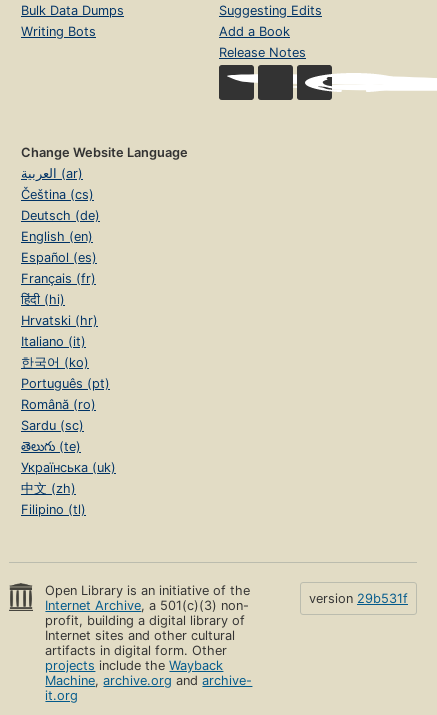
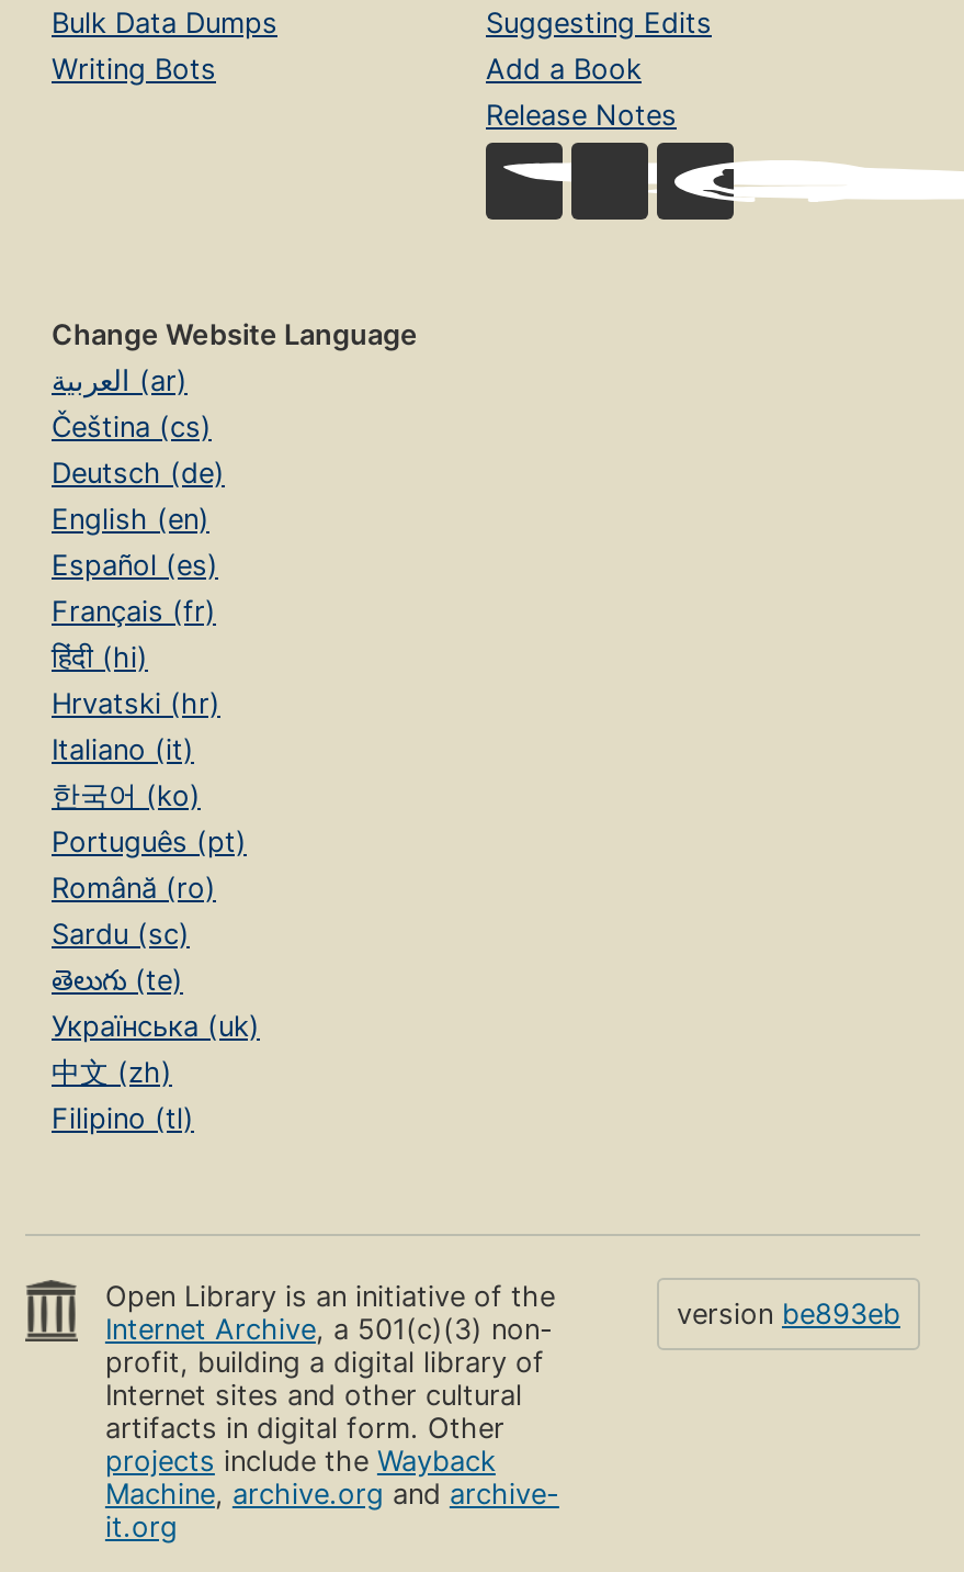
- version 29b531f
+ version be893eb
